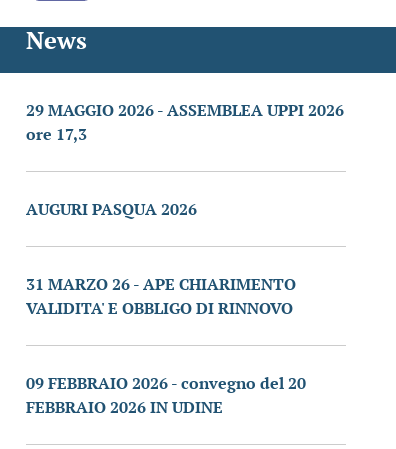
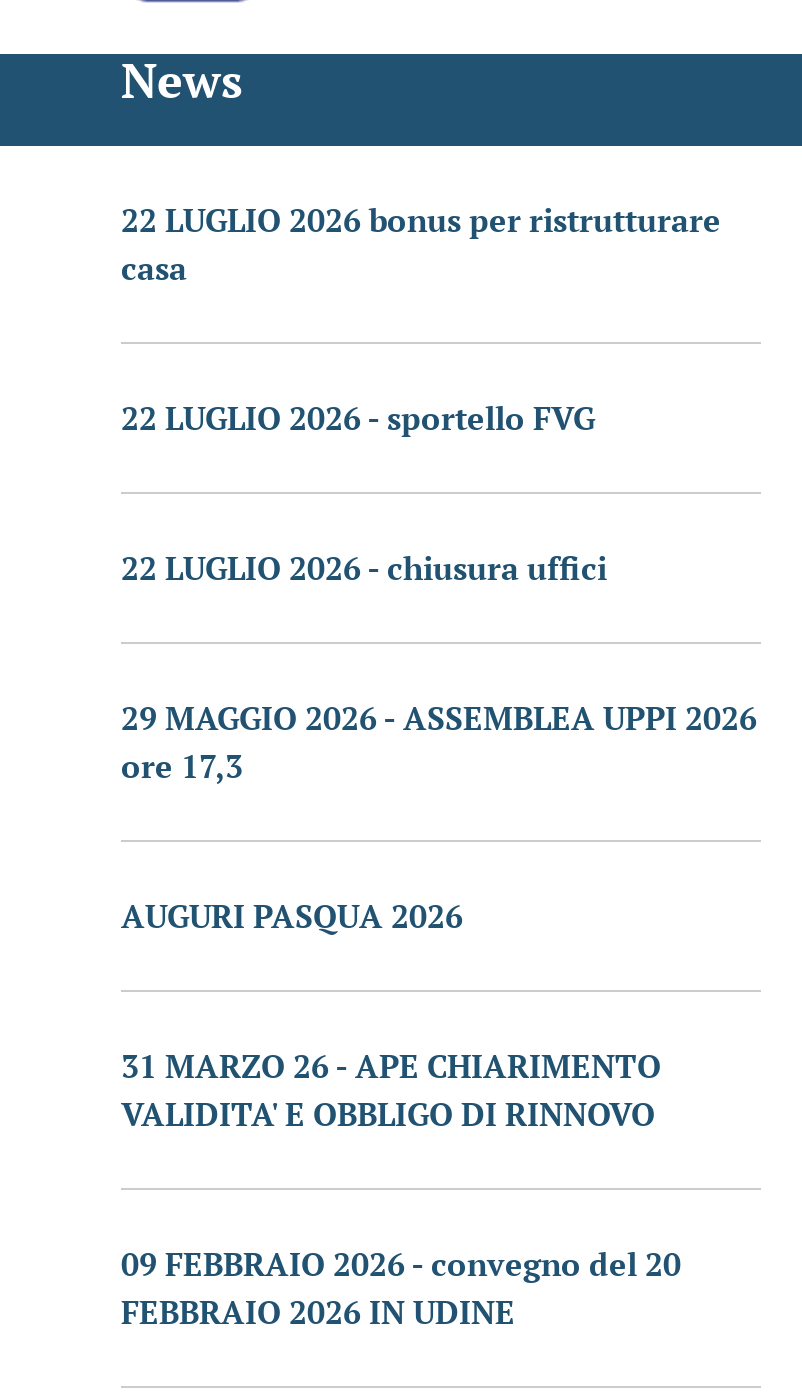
+ 22 LUGLIO 2026 bonus per ristrutturare
+ casa
+ 22 LUGLIO 2026 - sportello FVG
+ 22 LUGLIO 2026 - chiusura uffici
